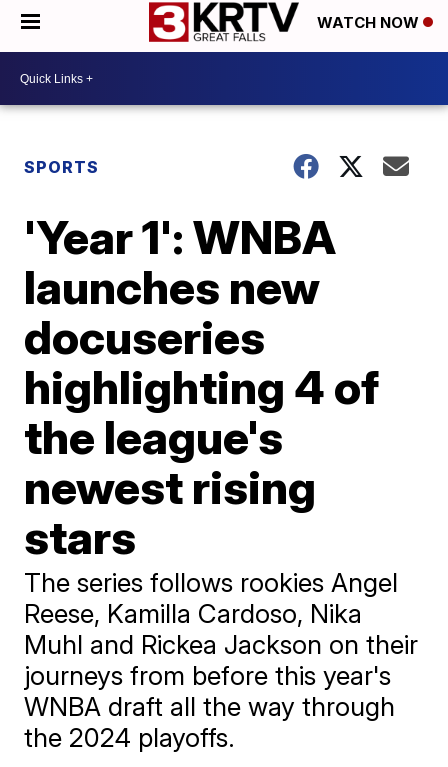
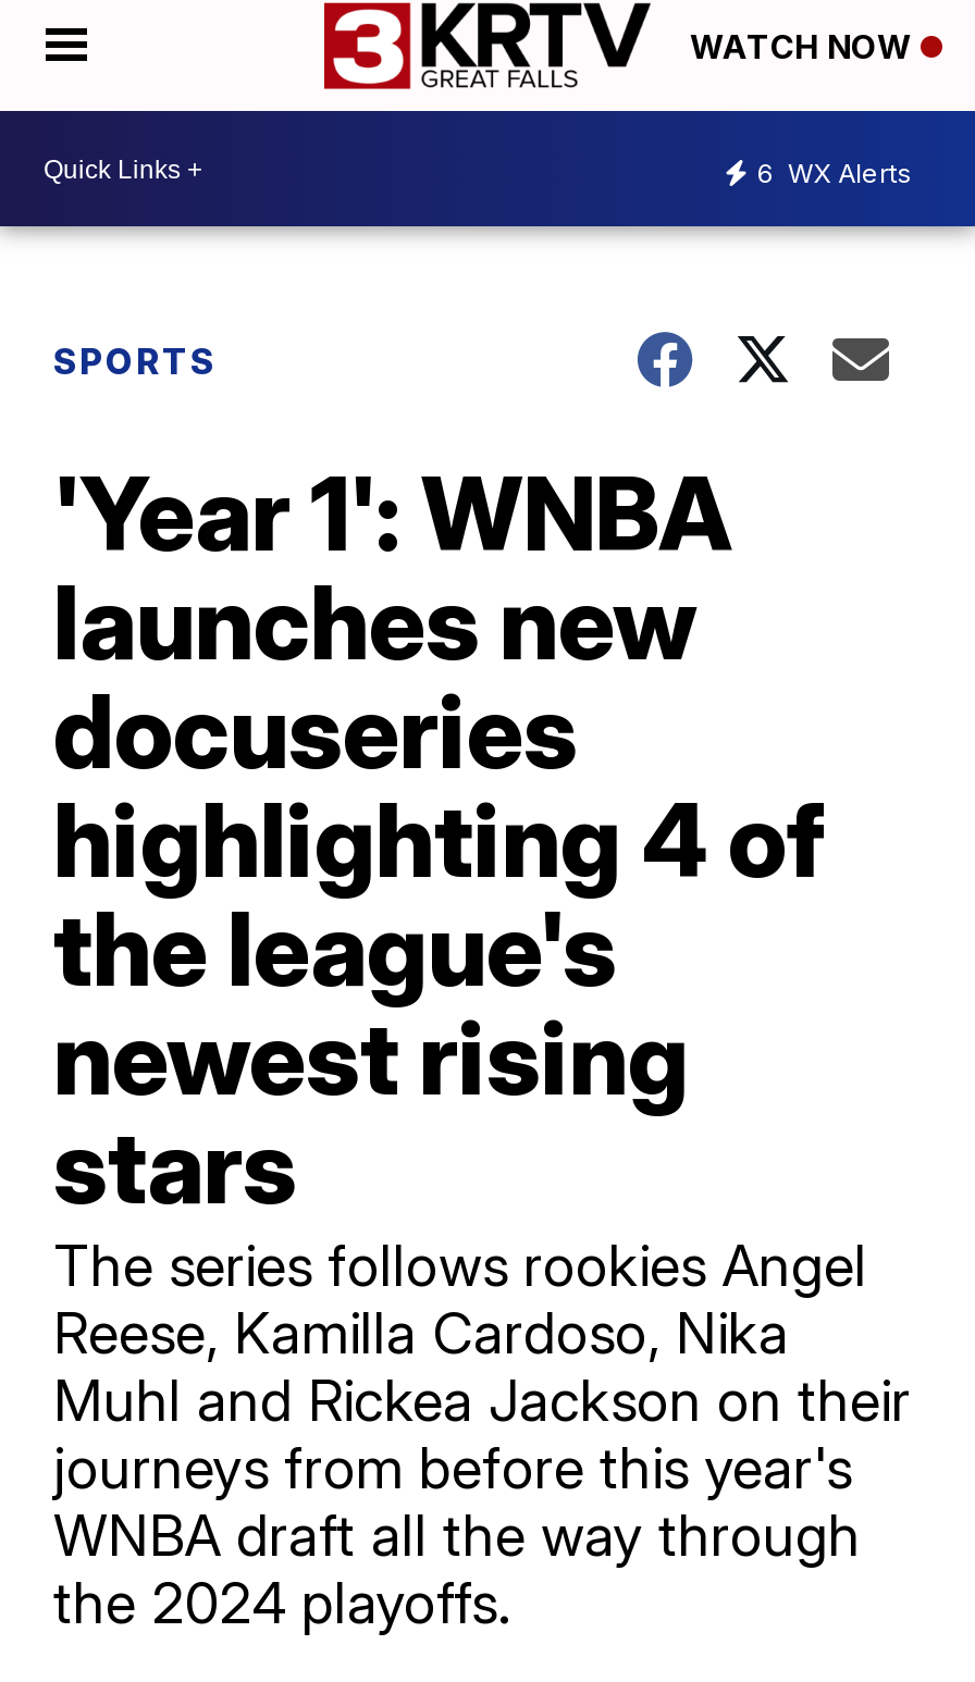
+ 6 WX Alerts
